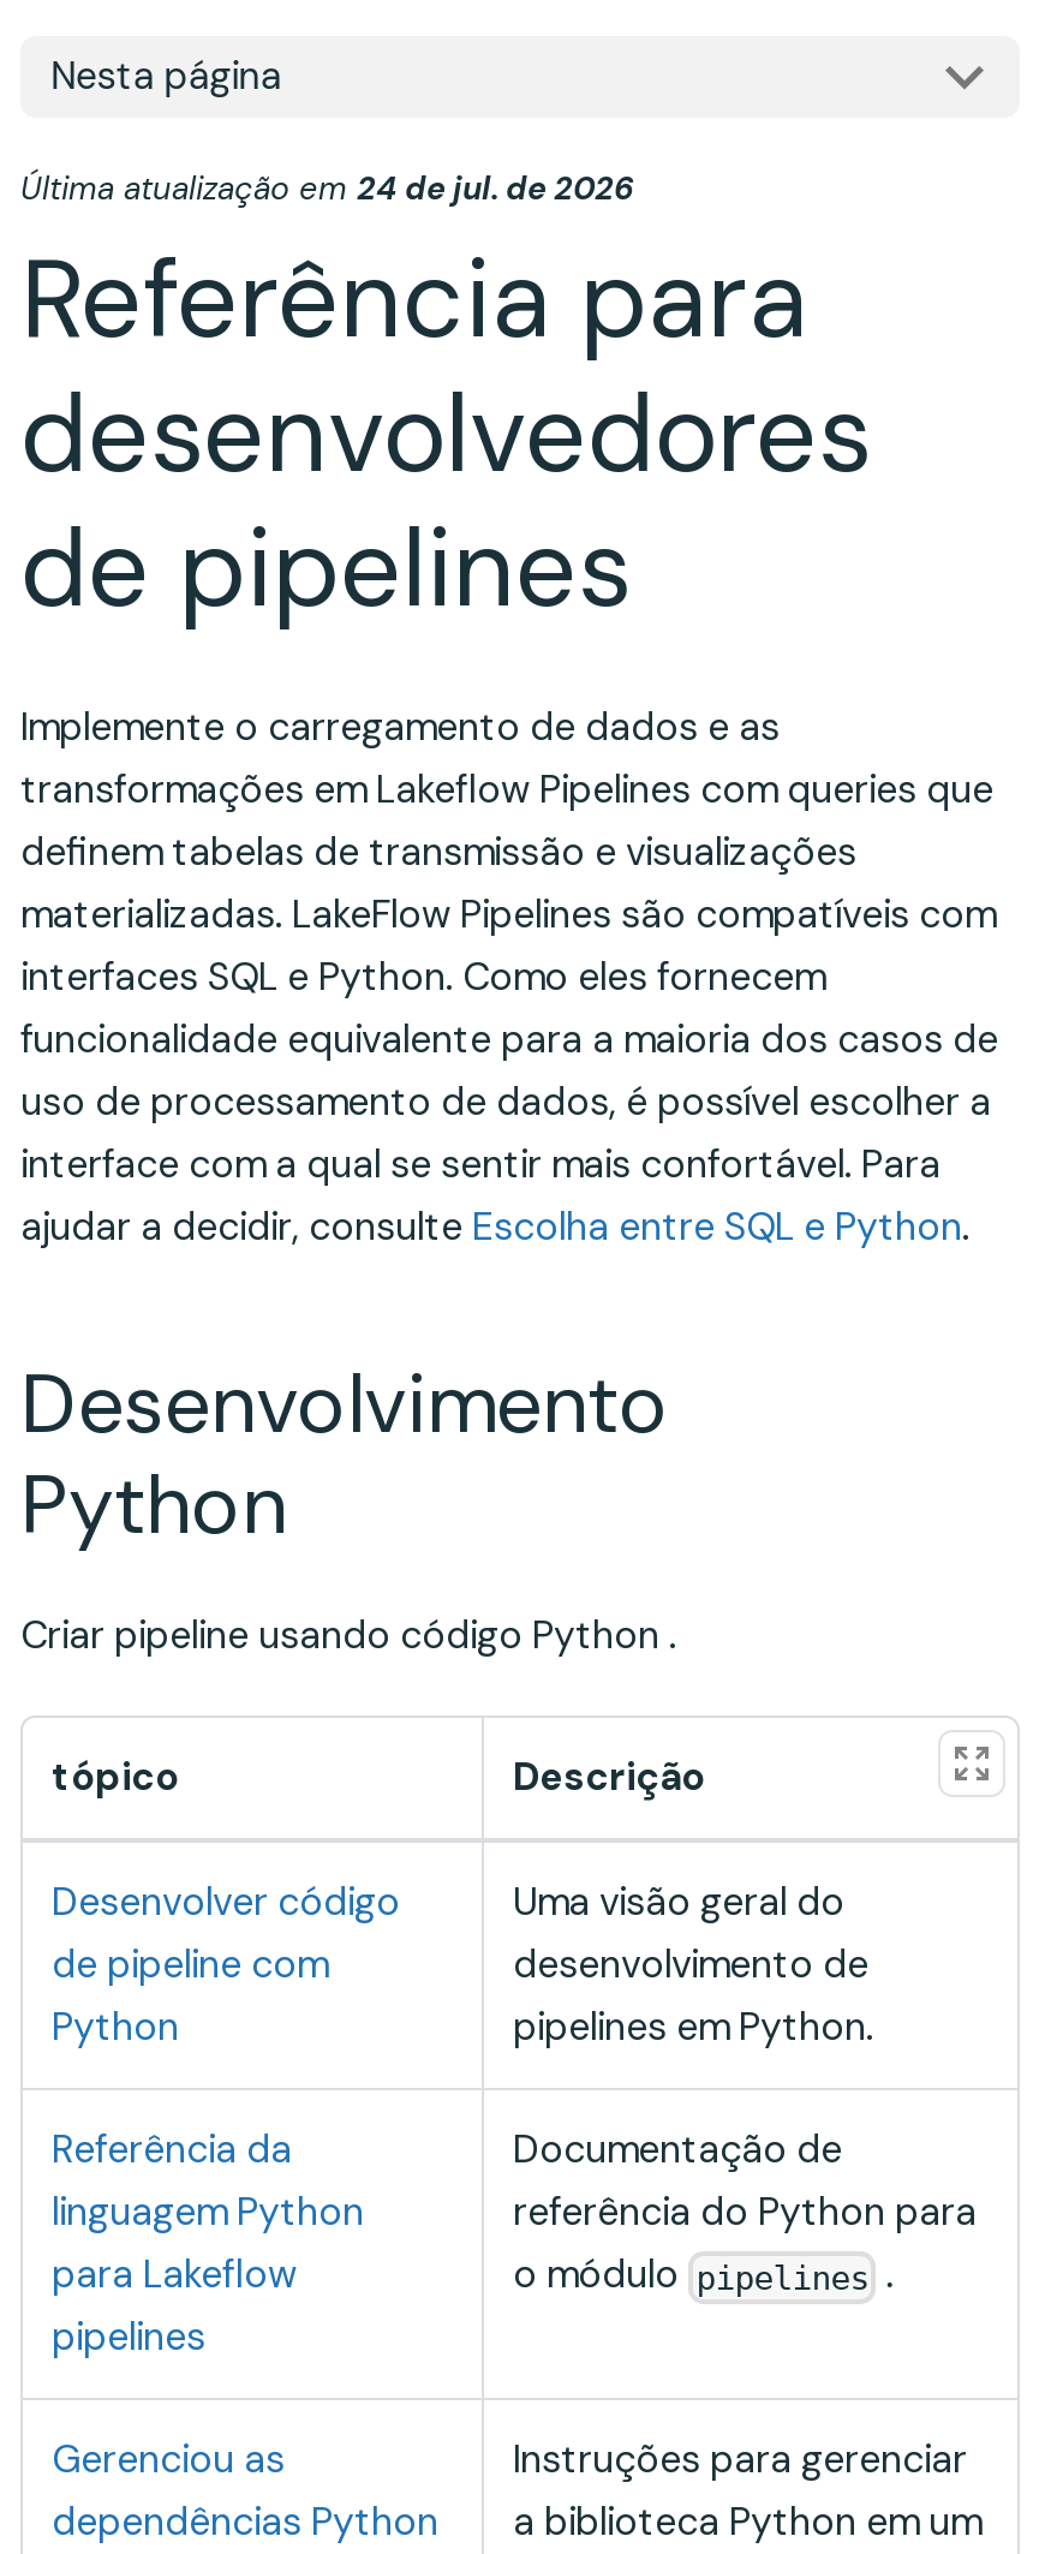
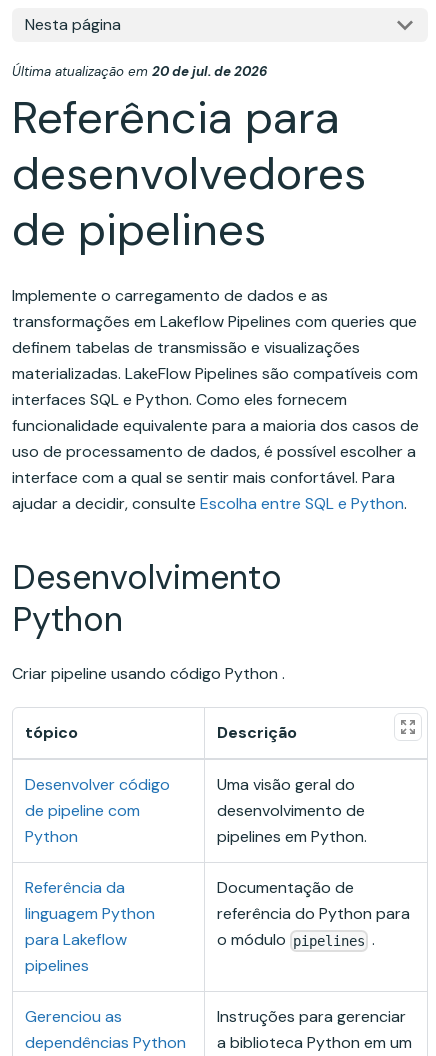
- Última atualização em 24 de jul. de 2026
+ Última atualização em 20 de jul. de 2026
